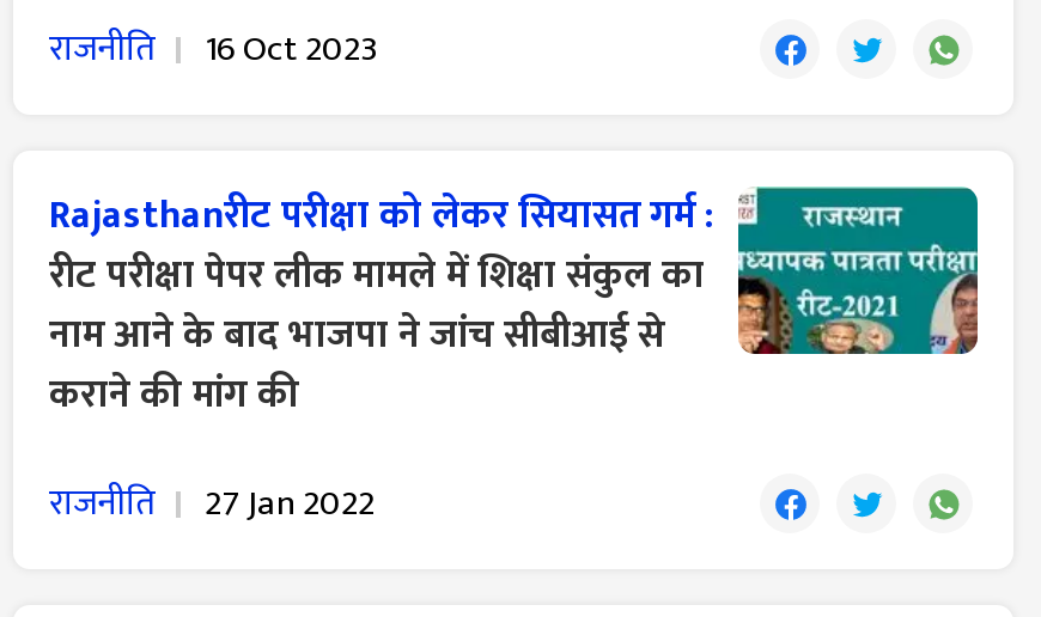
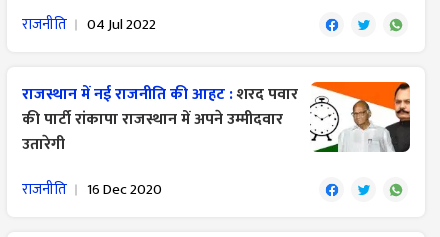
- राजनीति 16 Oct 2023
+ राजनीति 04 Jul 2022

- [image]
- Rajasthanरीट परीक्षा को लेकर सियासत गर्म :
- रीट परीक्षा पेपर लीक मामले में शिक्षा संकुल का
- नाम आने के बाद भाजपा ने जांच सीबीआई से
- कराने की मांग की
+ [image]
+ राजस्थान में नई राजनीति की आहट : शरद पवार
+ की पार्टी रांकापा राजस्थान में अपने उम्मीदवार
+ उतारेगी

- राजनीति 27 Jan 2022
+ राजनीति 16 Dec 2020
